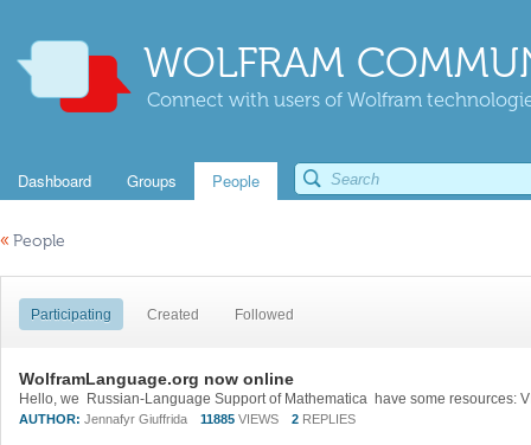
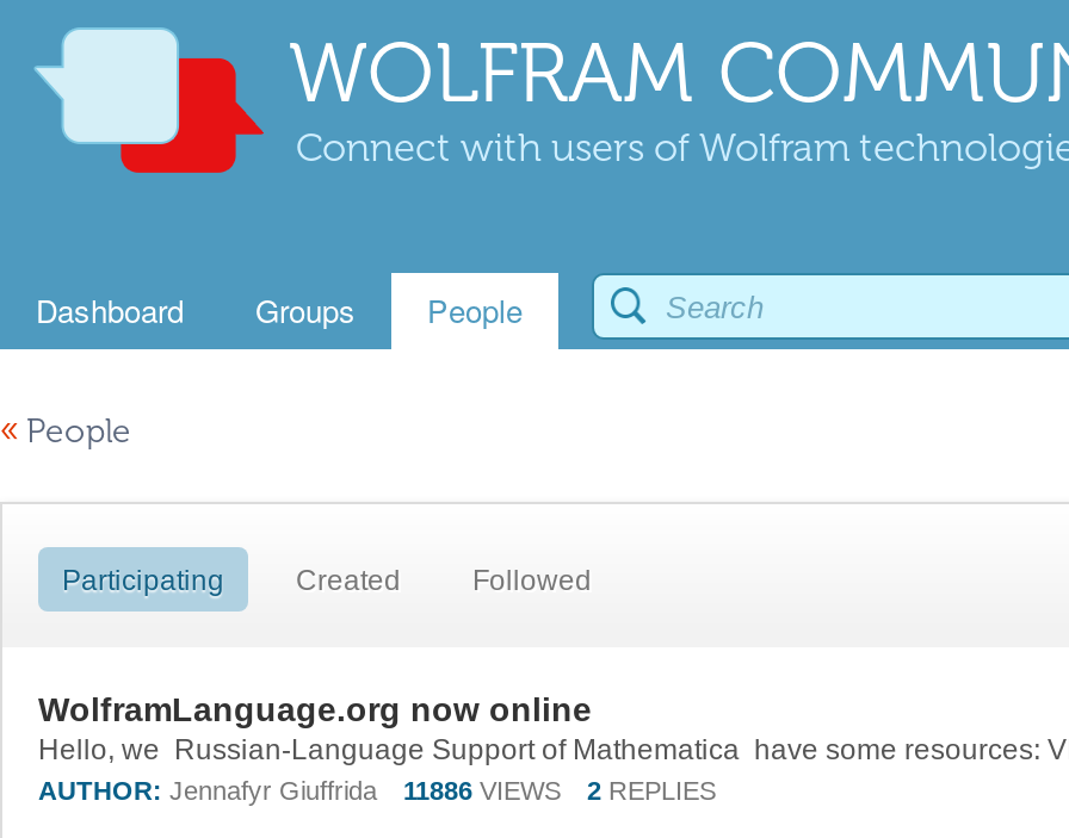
- AUTHOR: Jennafyr Giuffrida 11885 VIEWS 2 REPLIES
+ AUTHOR: Jennafyr Giuffrida 11886 VIEWS 2 REPLIES
